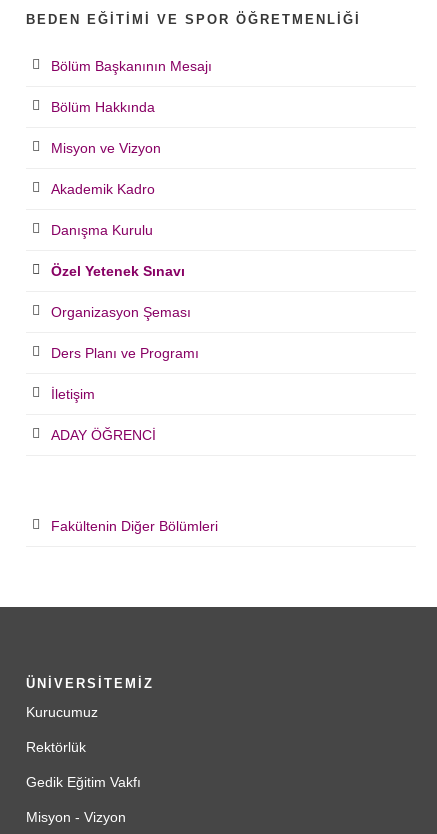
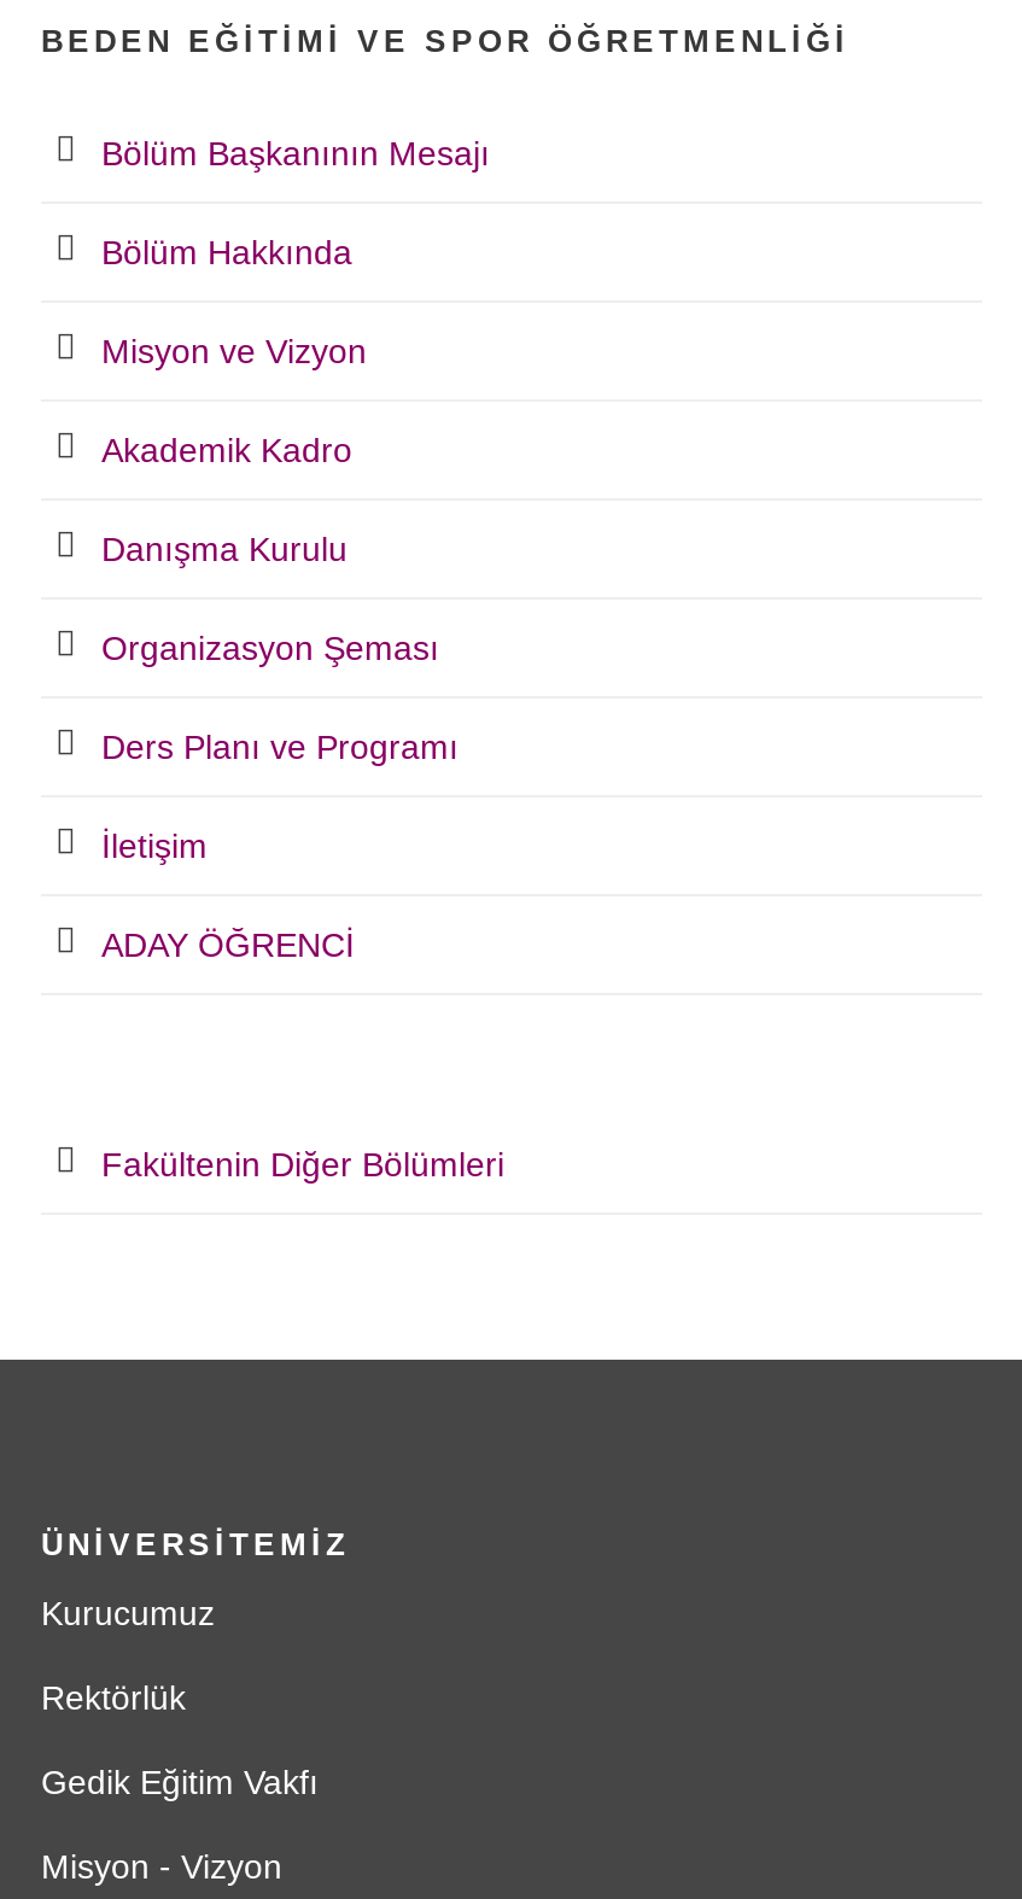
- Özel Yetenek Sınavı
